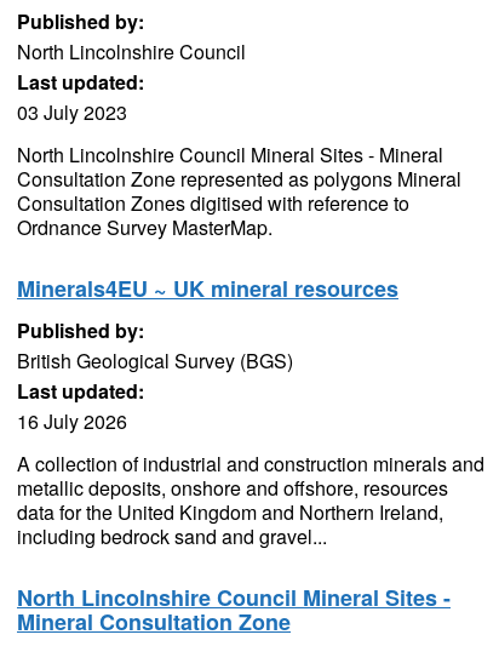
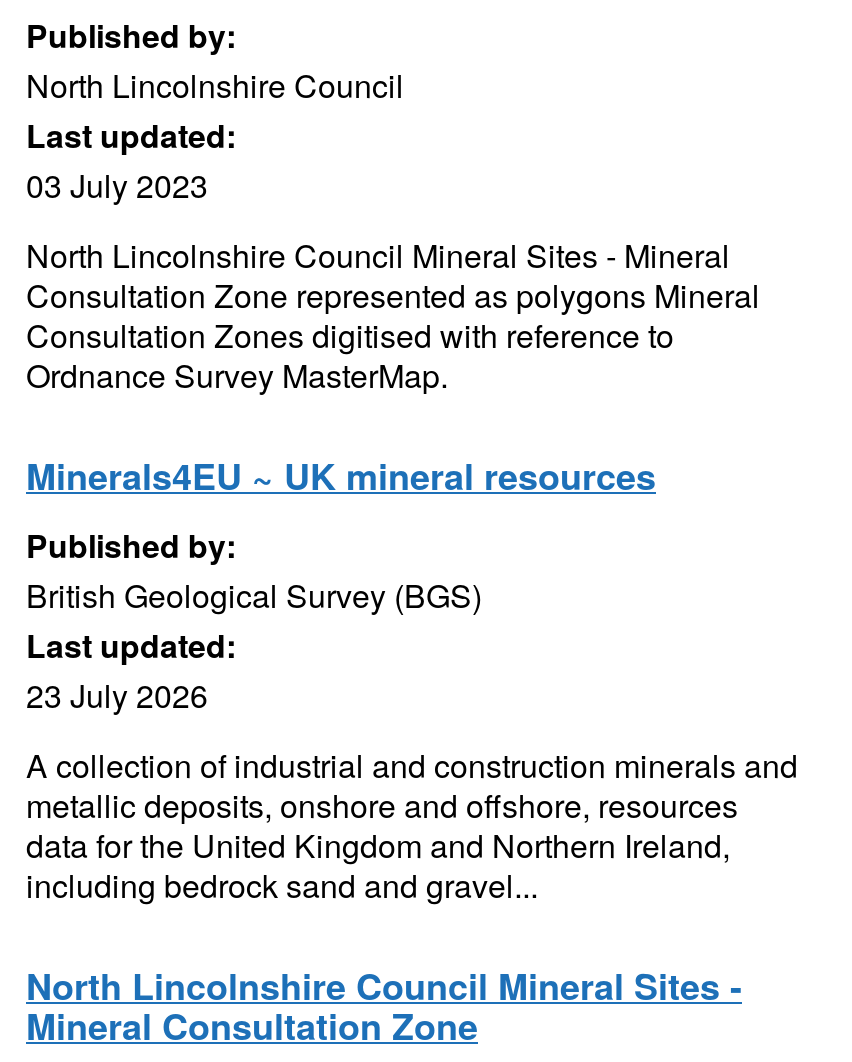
- 16 July 2026
+ 23 July 2026
